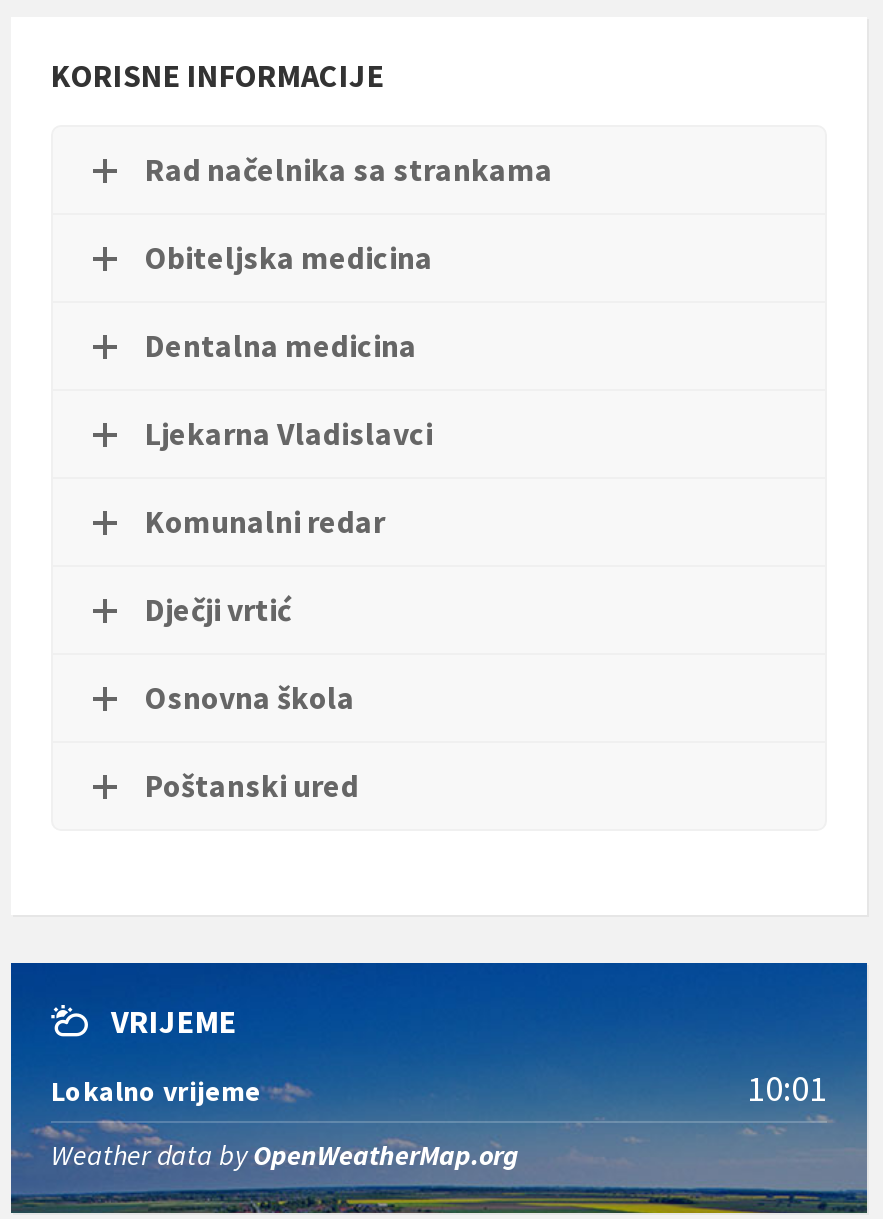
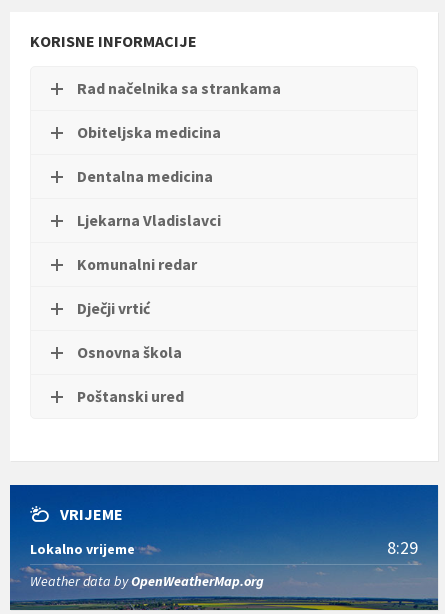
- 10:01
+ 8:29
